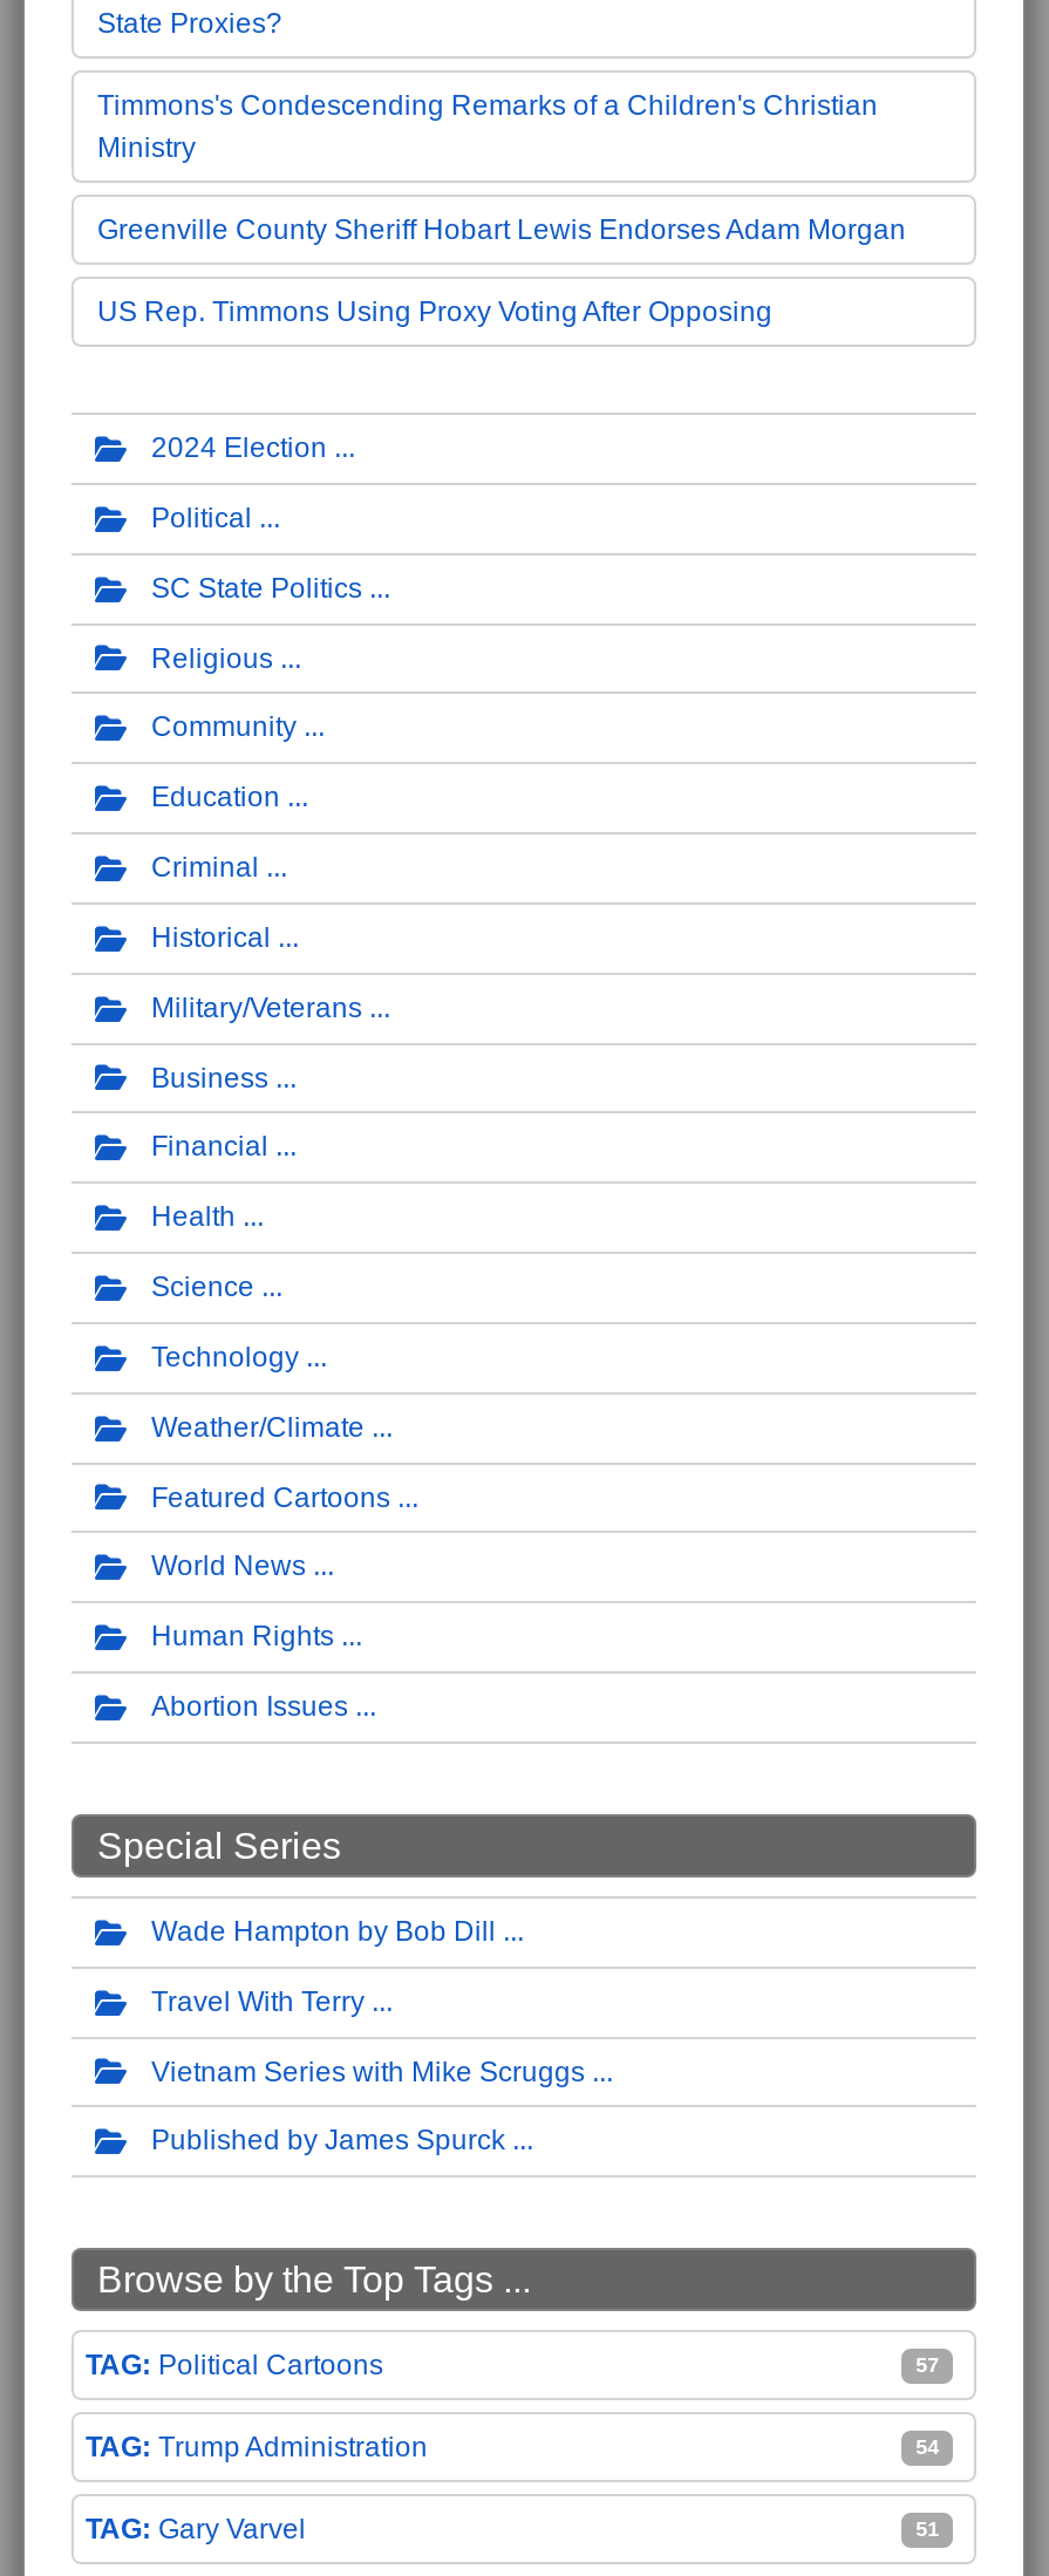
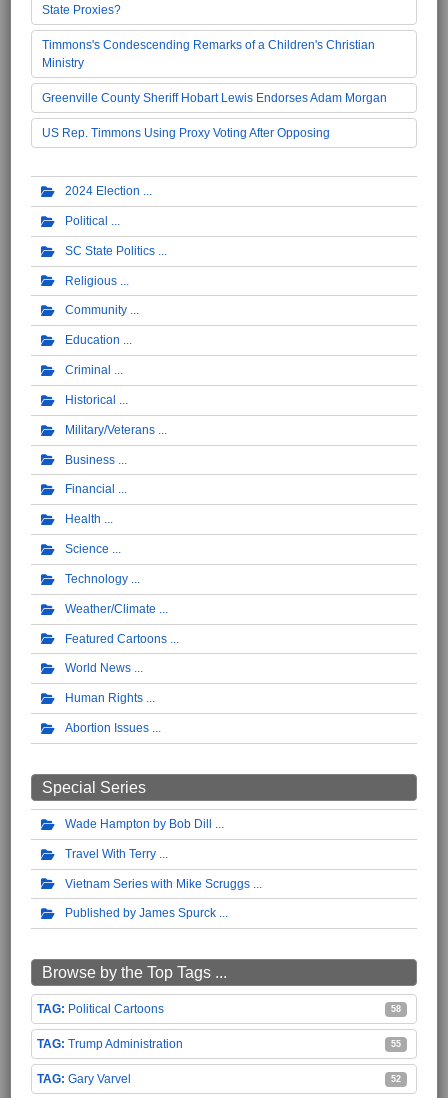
- 57
+ 58

- 54
+ 55

- 51
+ 52
